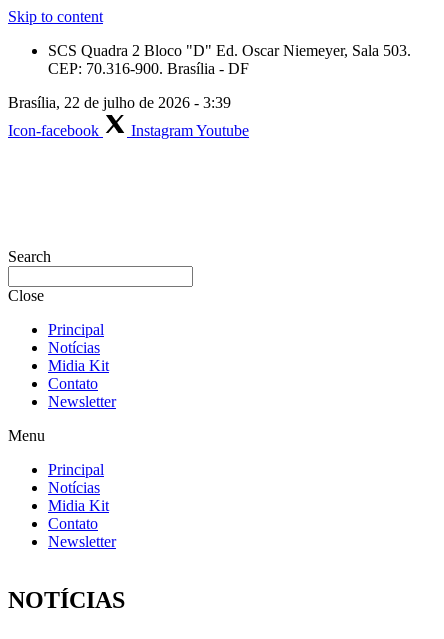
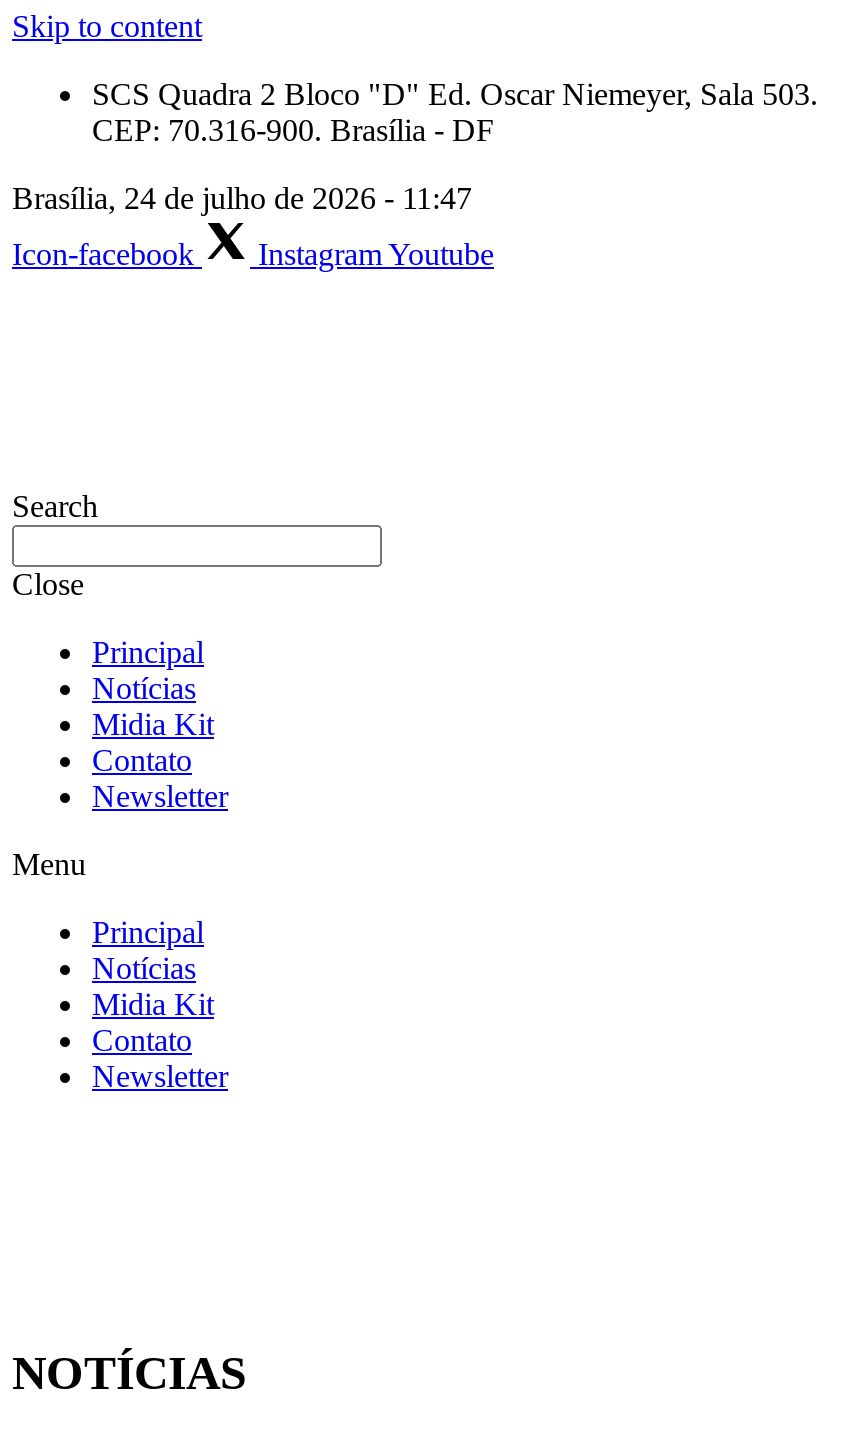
- Brasília, 22 de julho de 2026 - 3:39
+ Brasília, 24 de julho de 2026 - 11:47
